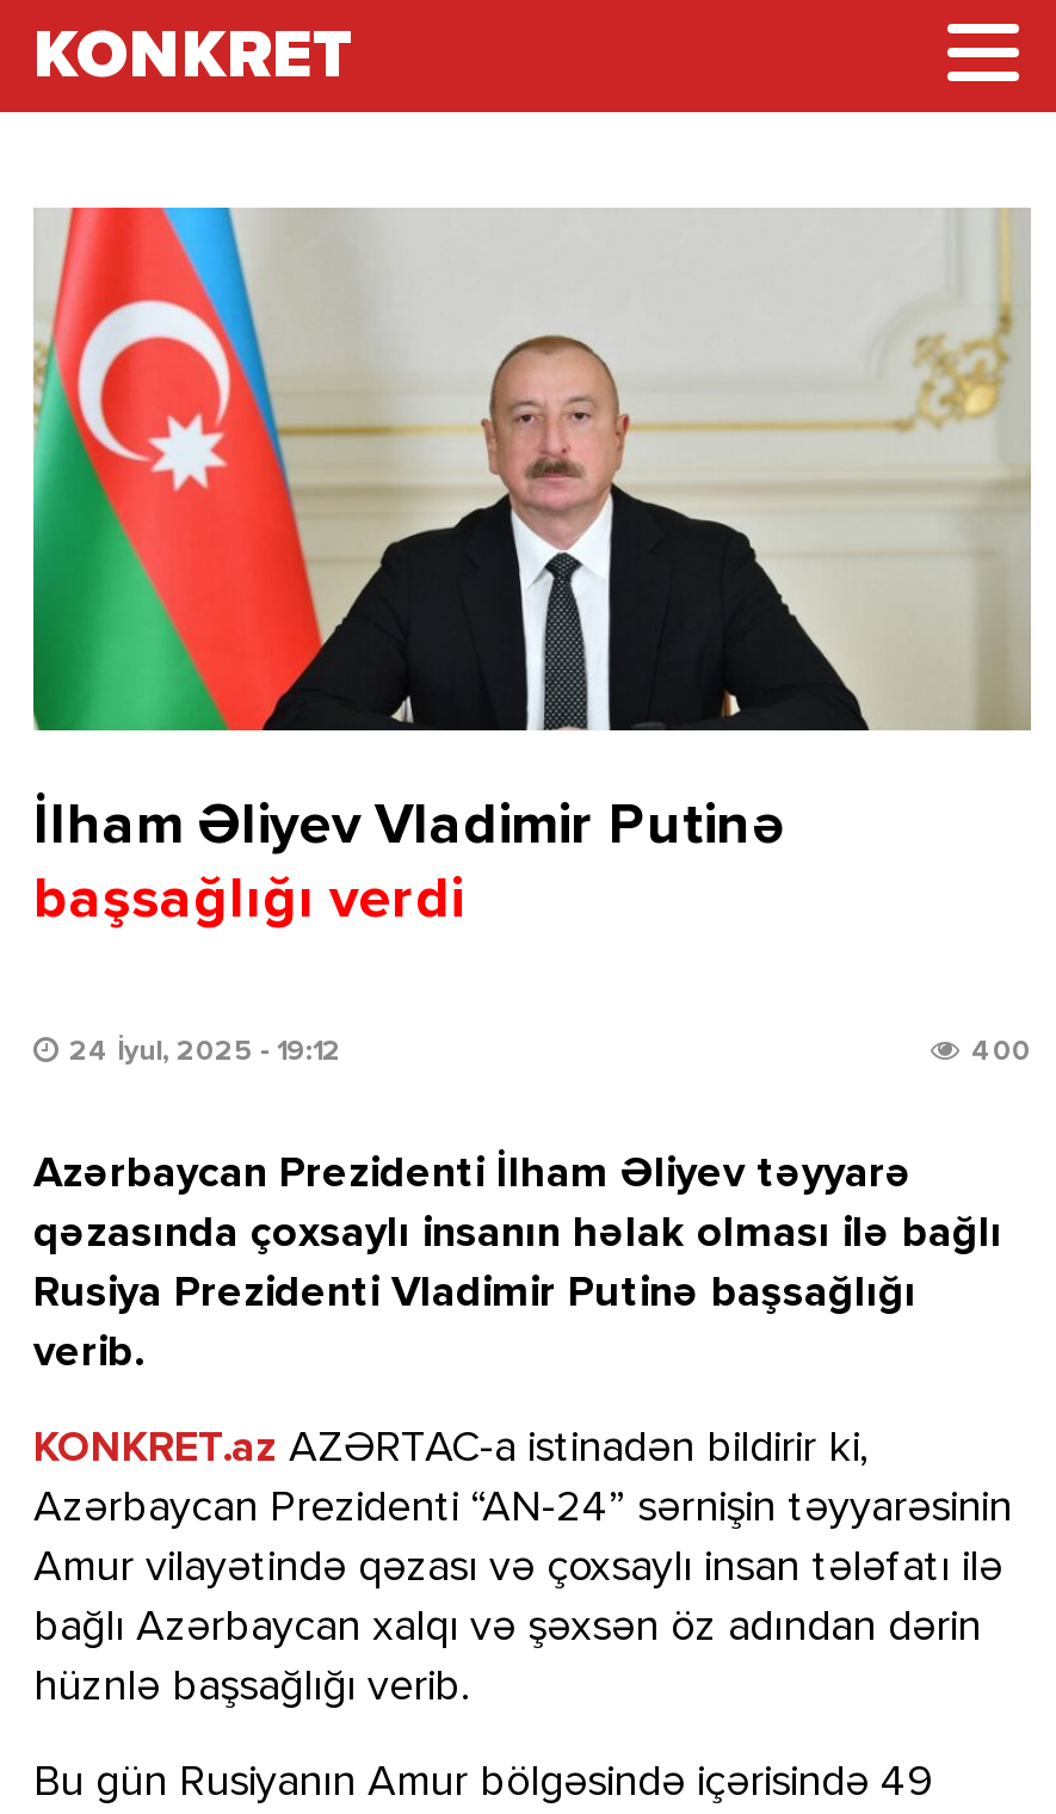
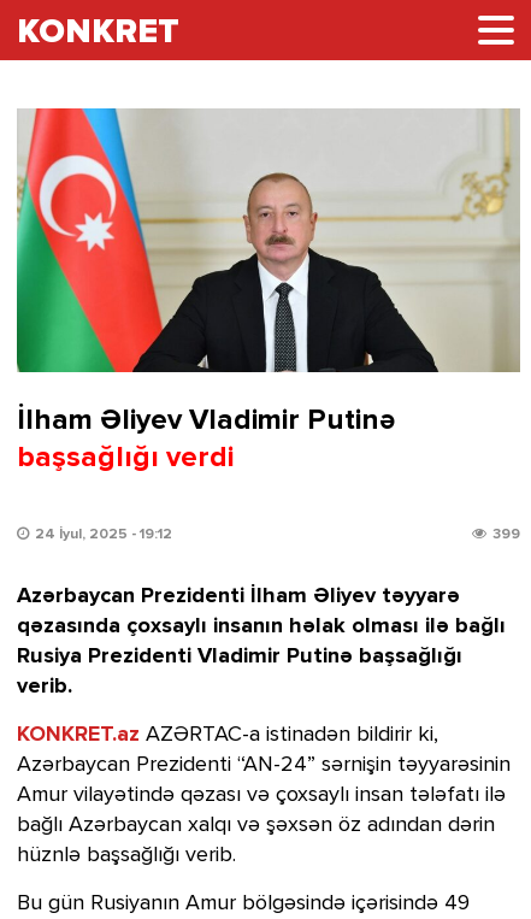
- 400
+ 399
